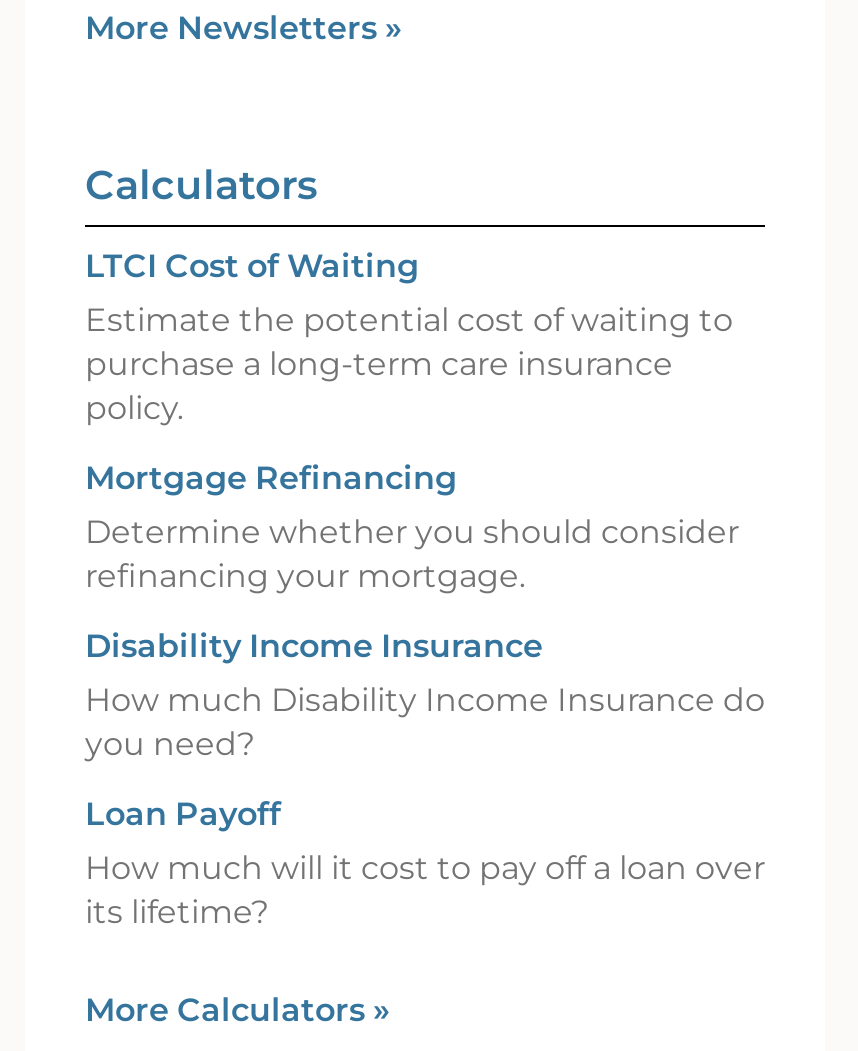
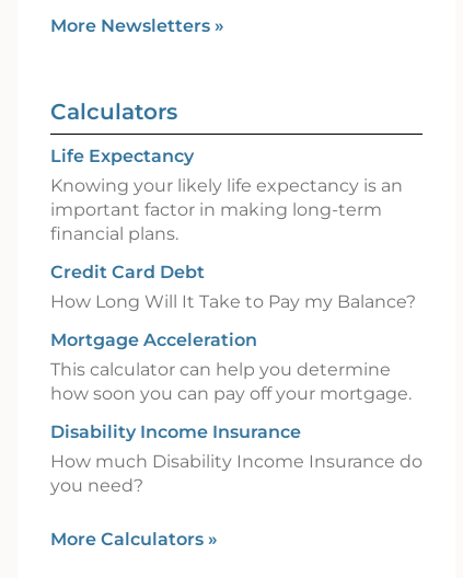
- LTCI Cost of Waiting
- Estimate the potential cost of waiting to
- purchase a long-term care insurance
- policy.
- Mortgage Refinancing
- Determine whether you should consider
- refinancing your mortgage.
+ Life Expectancy
+ Knowing your likely life expectancy is an
+ important factor in making long-term
+ financial plans.
+ Credit Card Debt
+ How Long Will It Take to Pay my Balance?
+ Mortgage Acceleration
+ This calculator can help you determine
+ how soon you can pay off your mortgage.

moved down: Disability Income Insurance | How much Disability Income Insurance do | you need?

- Loan Payoff
- How much will it cost to pay off a loan over
- its lifetime?
